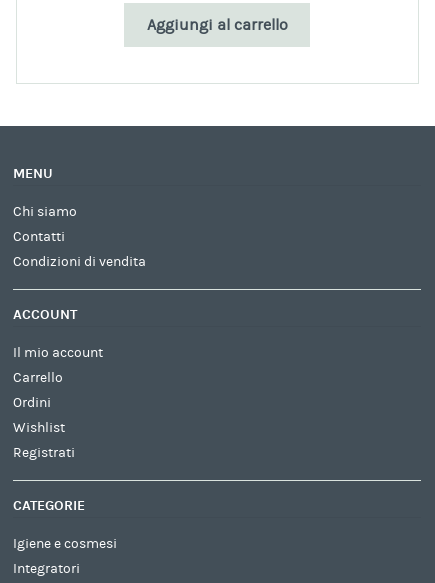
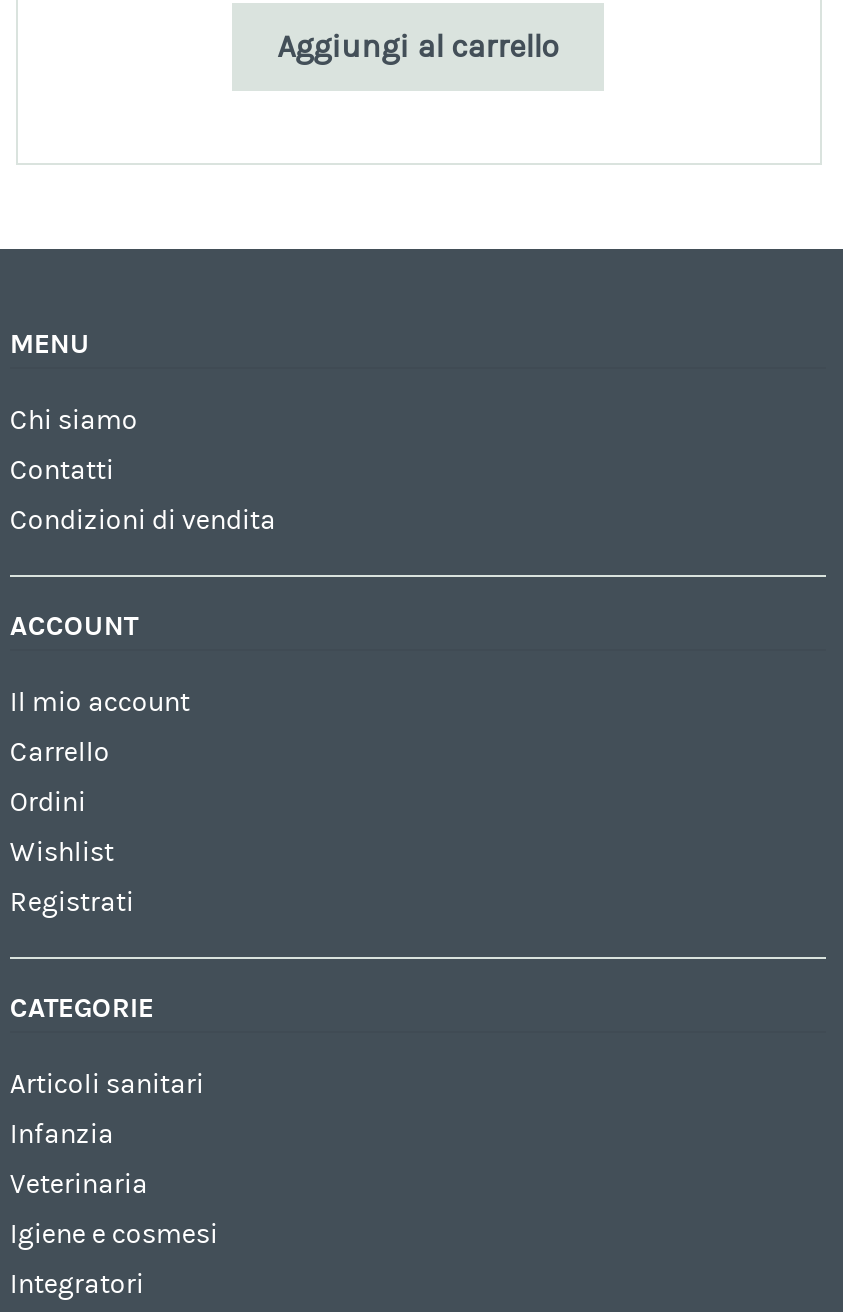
+ Articoli sanitari
+ Infanzia
+ Veterinaria
